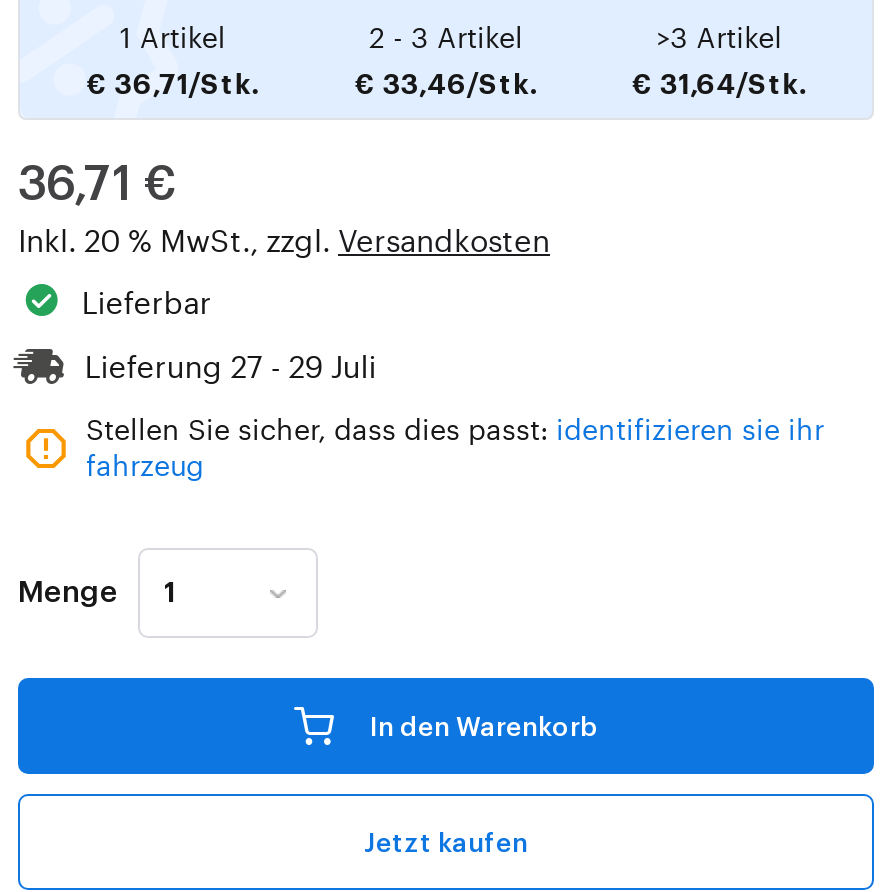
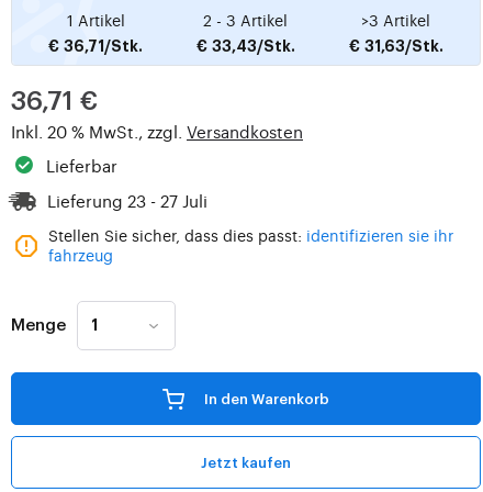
- € 33,46/Stk.
+ € 33,43/Stk.

- € 31,64/Stk.
+ € 31,63/Stk.

- Lieferung 27 - 29 Juli
+ Lieferung 23 - 27 Juli
